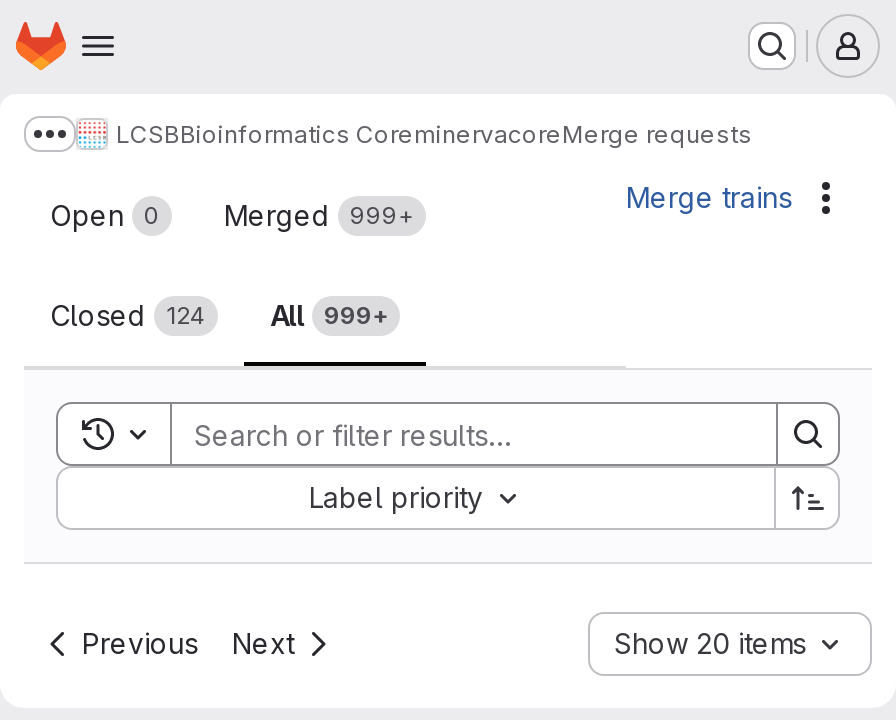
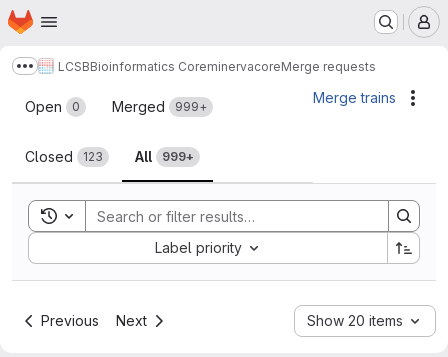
- Closed 124
+ Closed 123
